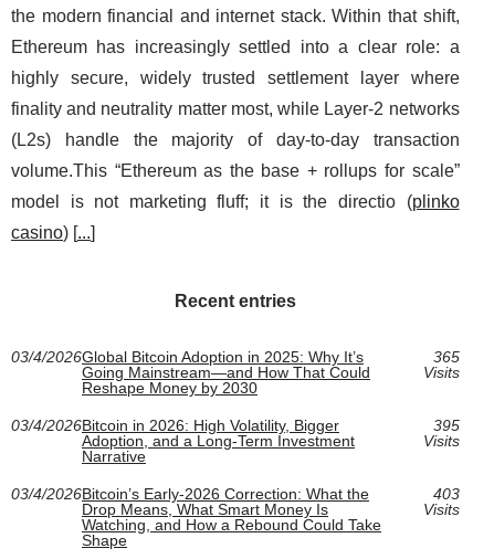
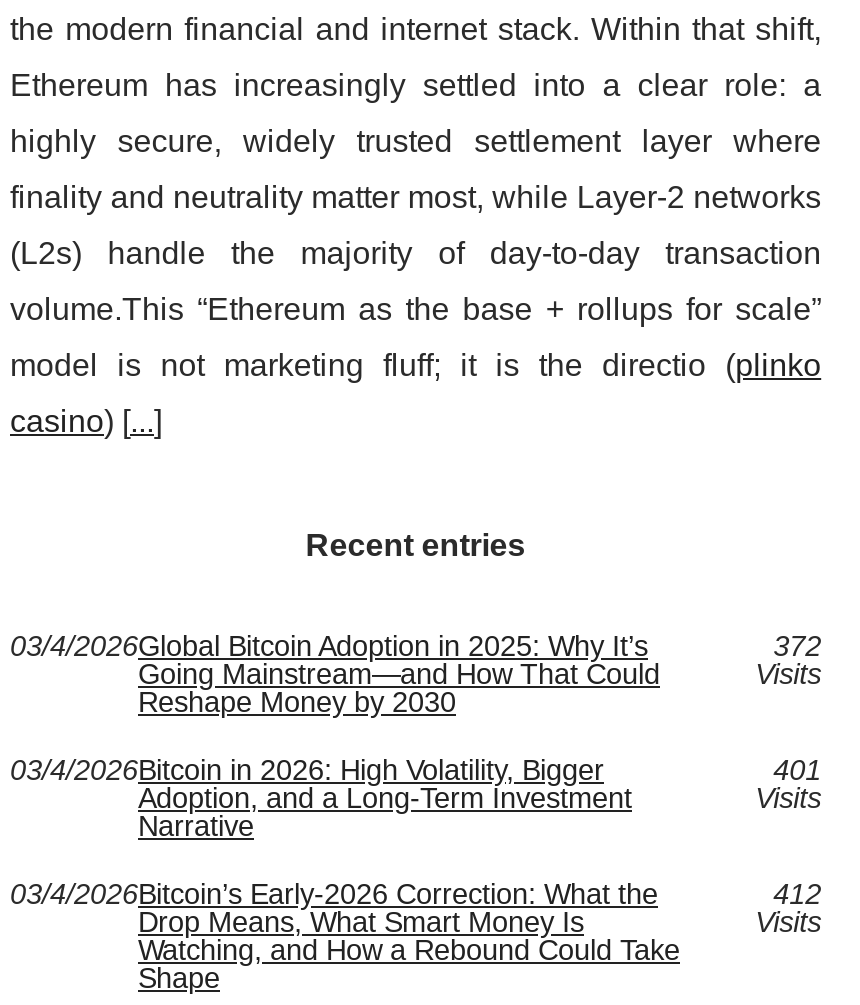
- 365
+ 372

- 395
+ 401

- 403
+ 412
